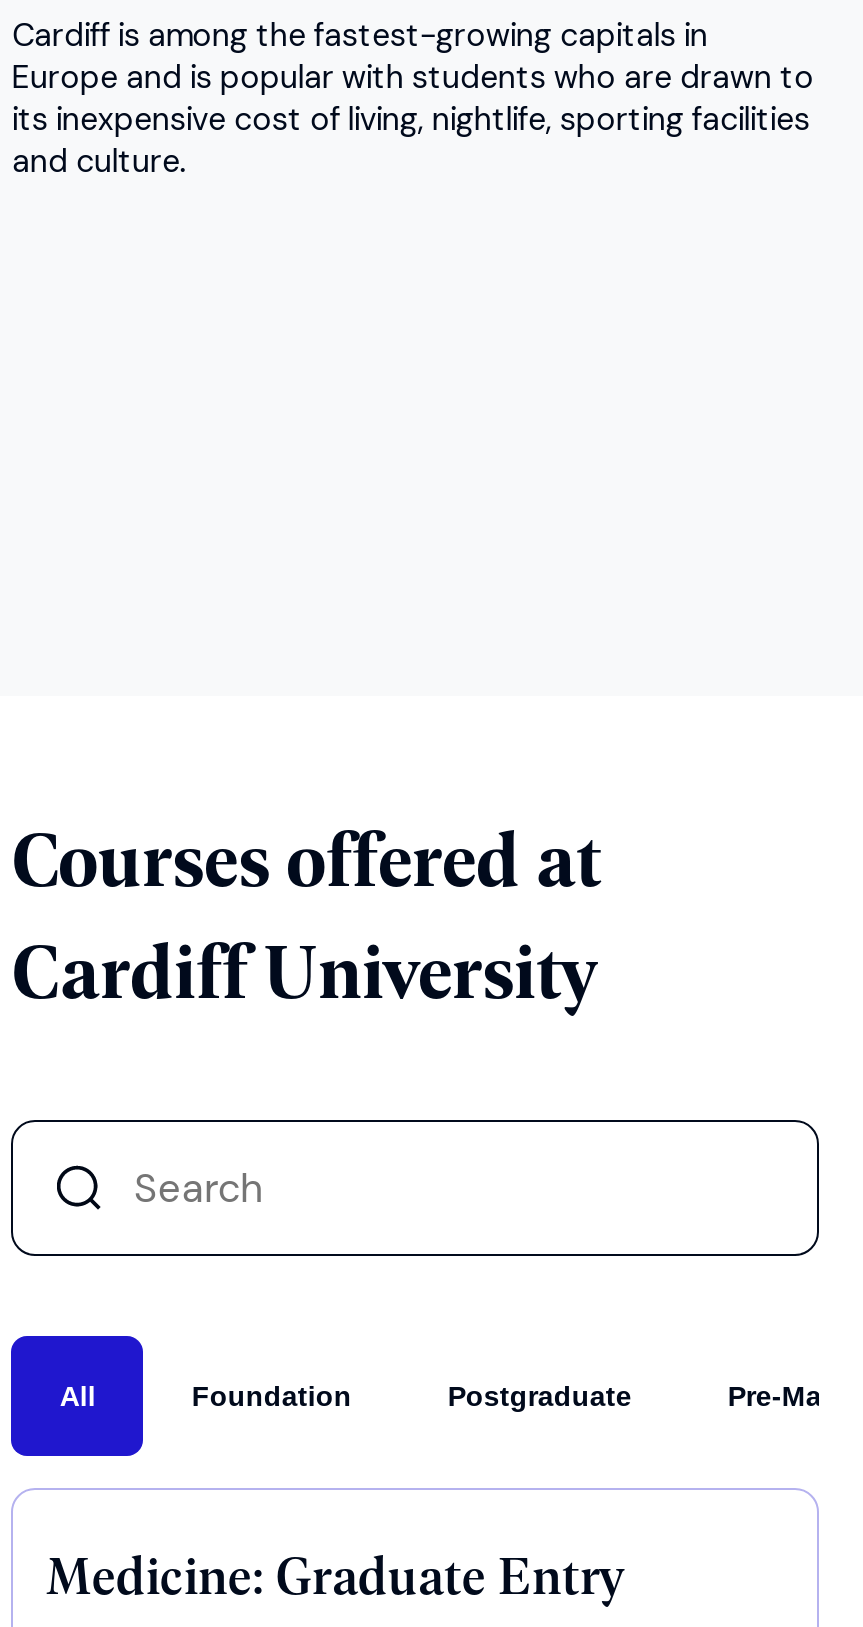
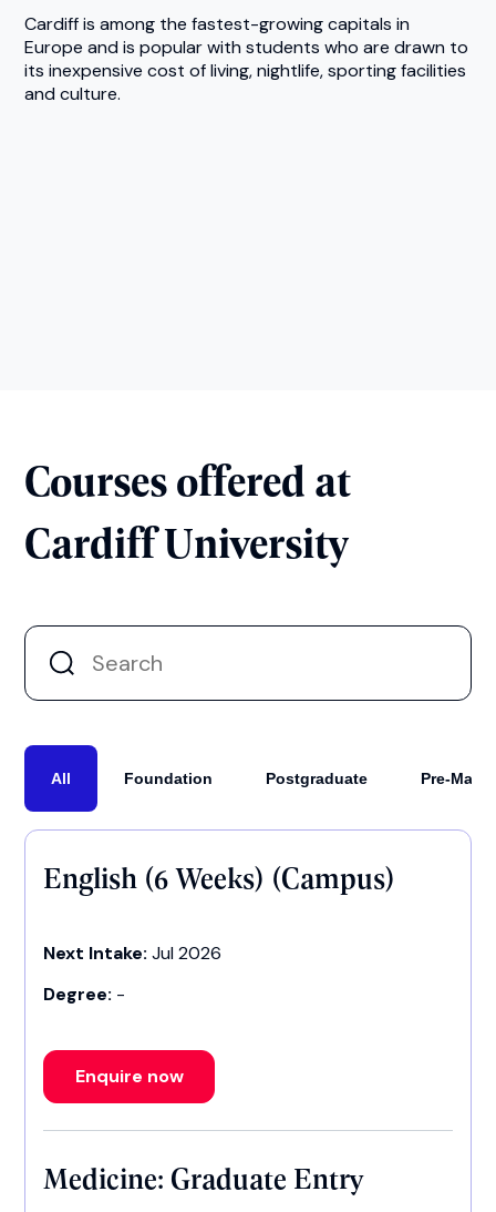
+ English (6 Weeks) (Campus)
+ Next Intake: Jul 2026
+ Degree: -

+ Enquire now
